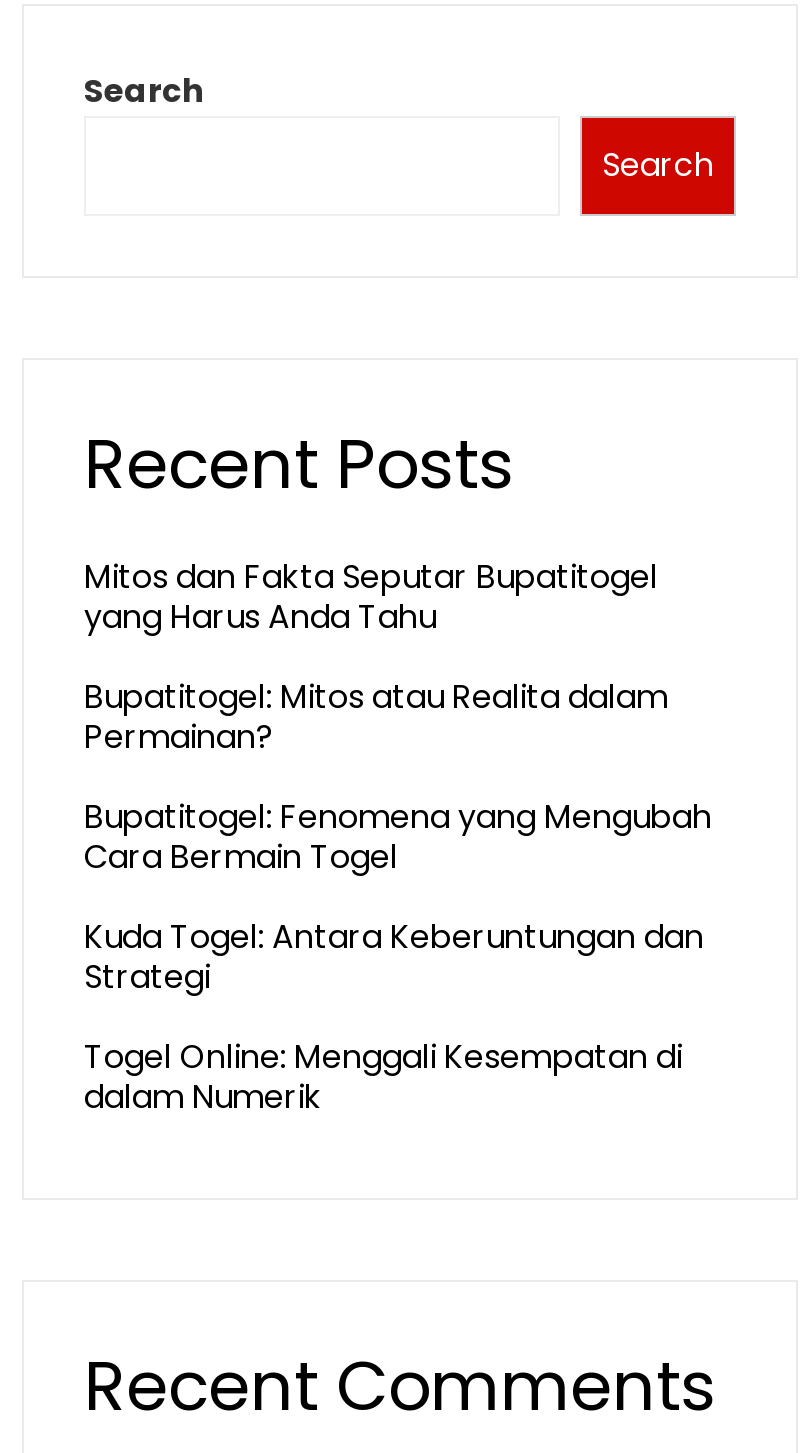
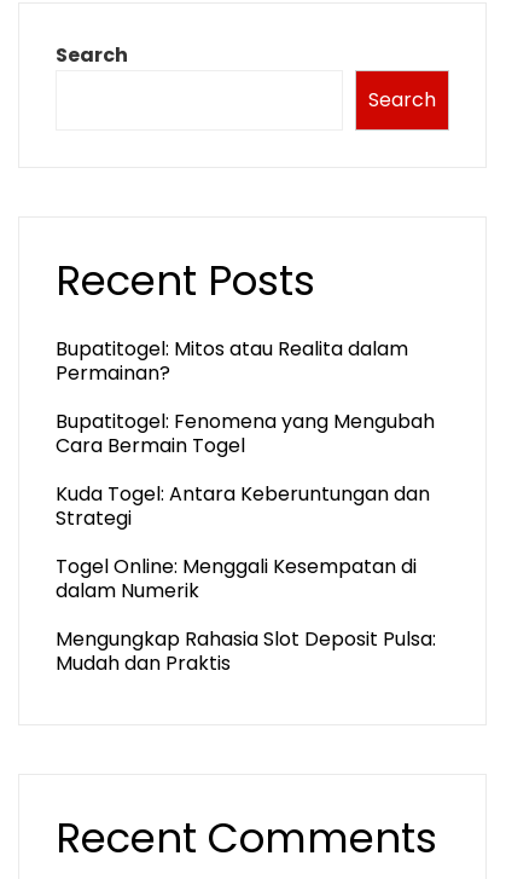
- Mitos dan Fakta Seputar Bupatitogel
- yang Harus Anda Tahu

moved up: Bupatitogel: Mitos atau Realita dalam | Permainan? | Bupatitogel: Fenomena yang Mengubah | Cara Bermain Togel | Kuda Togel: Antara Keberuntungan dan | Strategi | Togel Online: Menggali Kesempatan di | dalam Numerik

+ Mengungkap Rahasia Slot Deposit Pulsa:
+ Mudah dan Praktis
